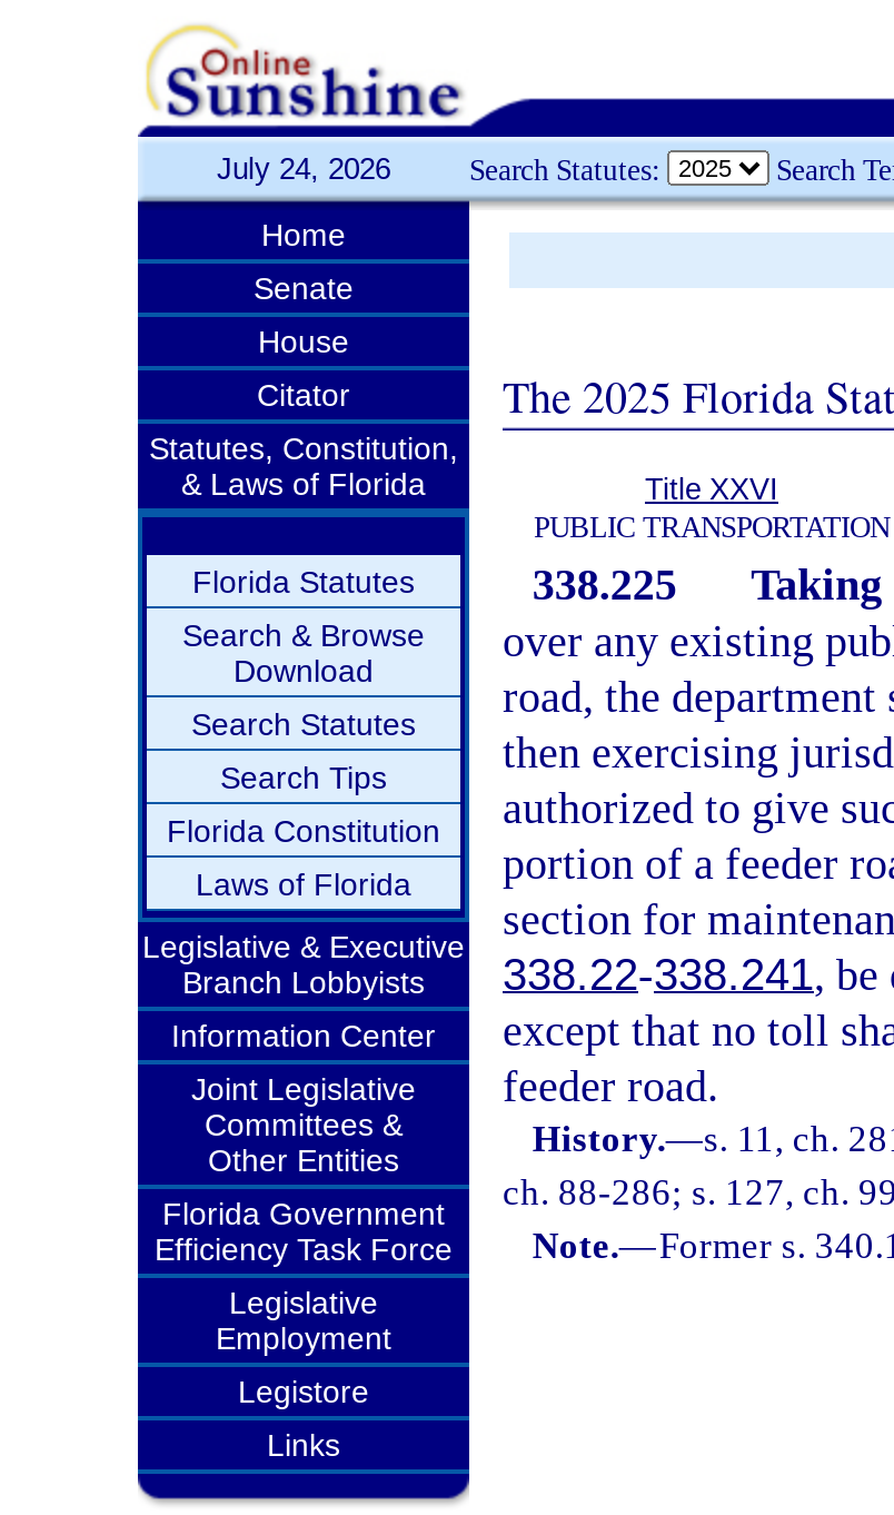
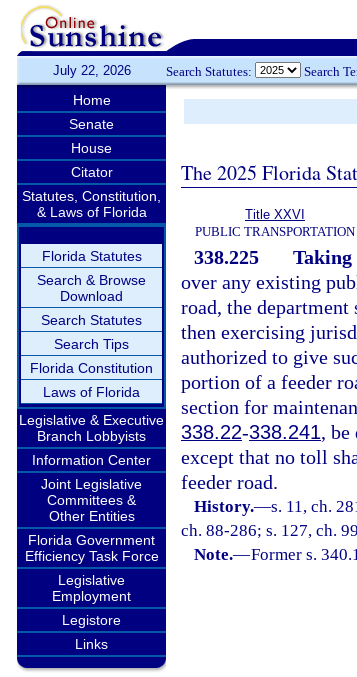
- July 24, 2026
+ July 22, 2026
